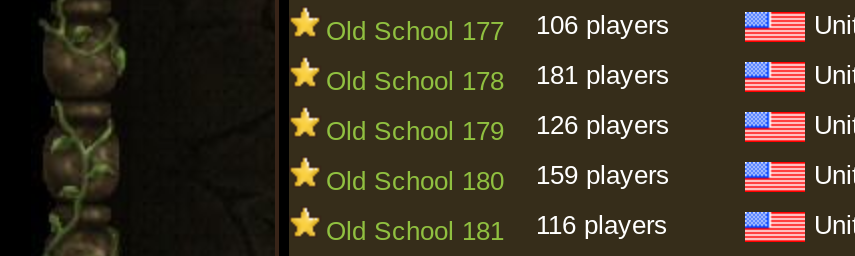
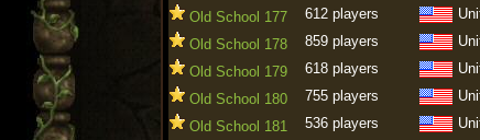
- Old School 177 106 players
+ Old School 177 612 players

- Old School 178 181 players
+ Old School 178 859 players

- Old School 179 126 players
+ Old School 179 618 players

- Old School 180 159 players
+ Old School 180 755 players

- Old School 181 116 players
+ Old School 181 536 players
